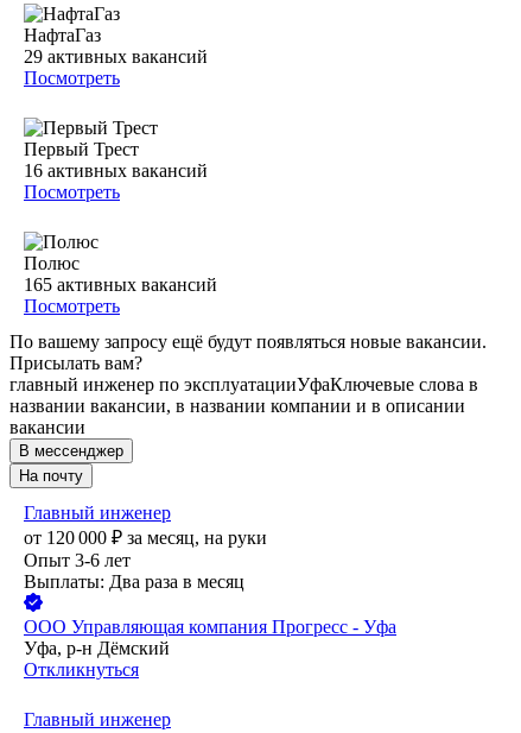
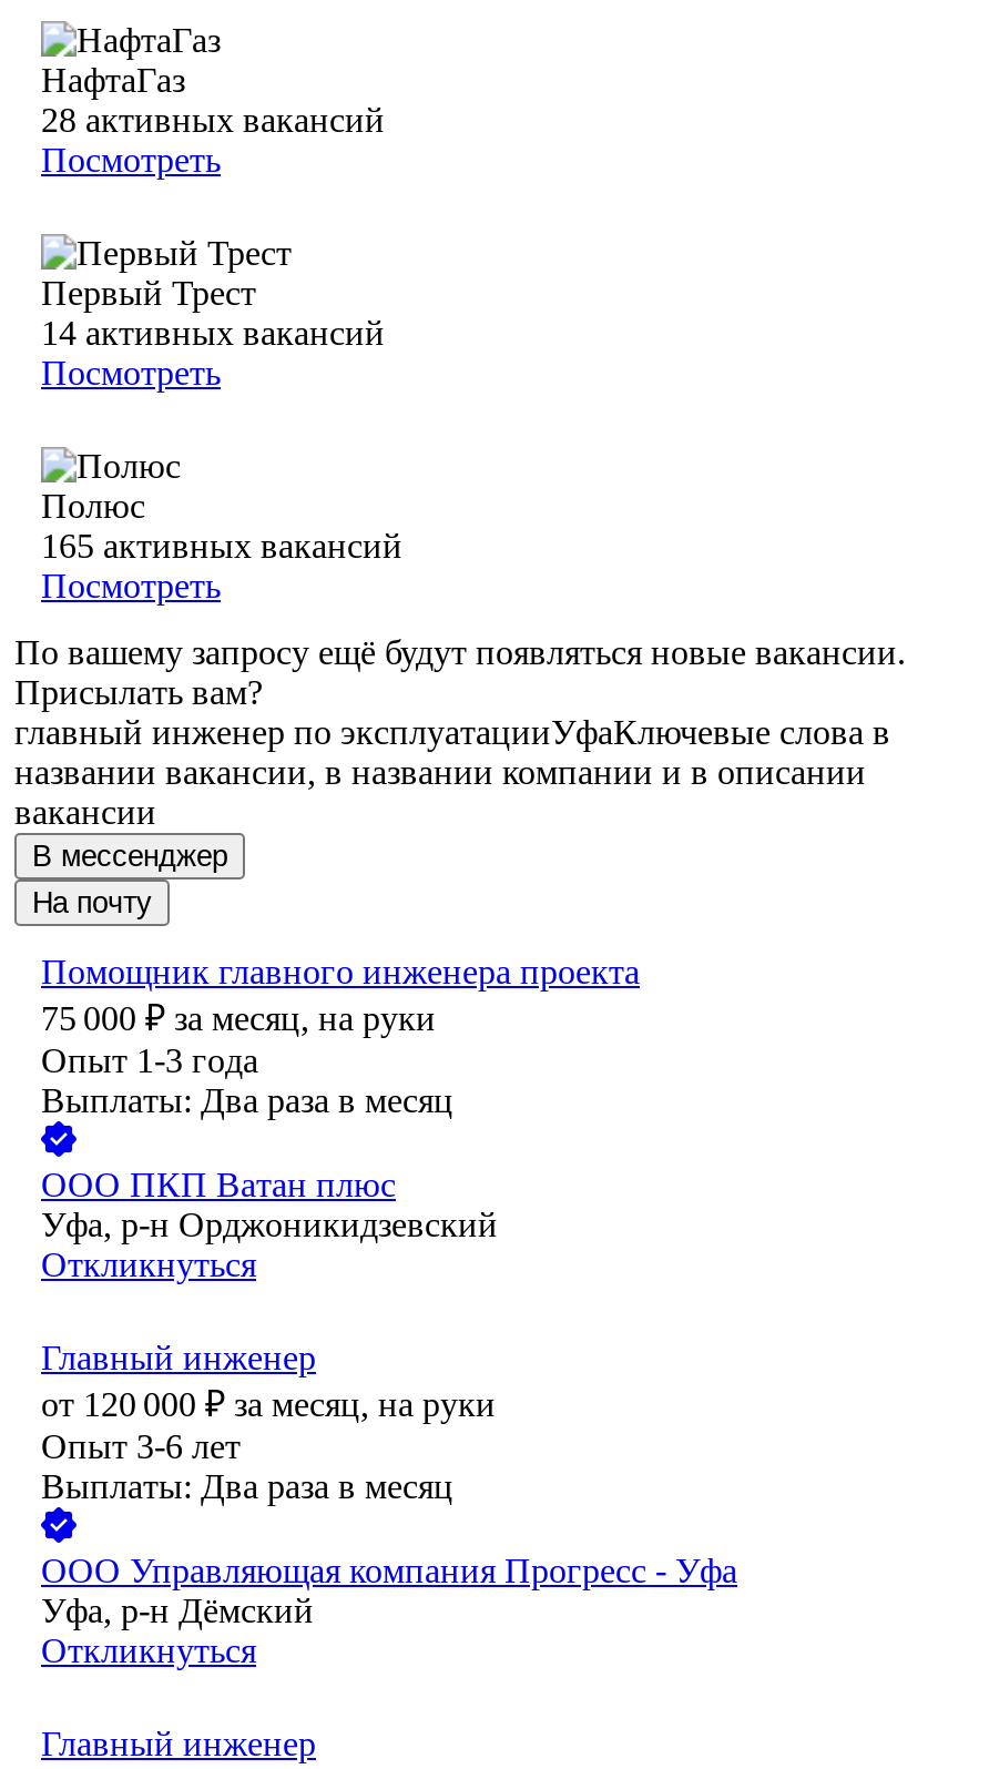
- 29 активных вакансий
+ 28 активных вакансий

- 16 активных вакансий
+ 14 активных вакансий

+ Помощник главного инженера проекта
+ 75 000 ₽ за месяц, на руки
+ Опыт 1-3 года
+ Выплаты: Два раза в месяц
+ ООО ПКП Ватан плюс
+ Уфа, р-н Орджоникидзевский
+ Откликнуться
